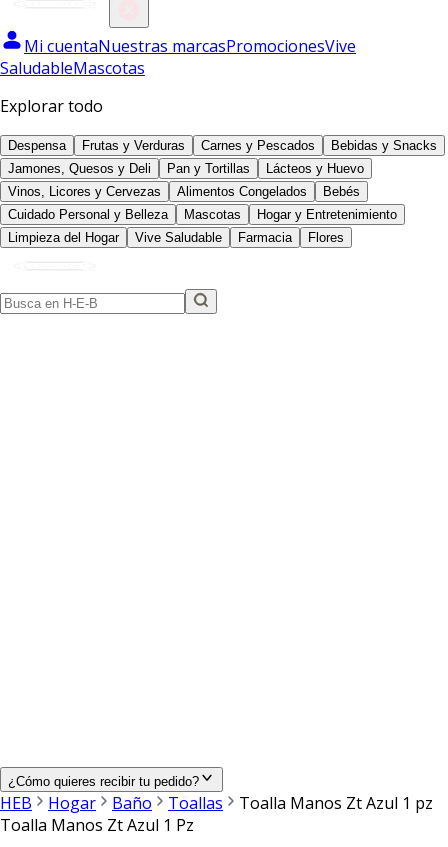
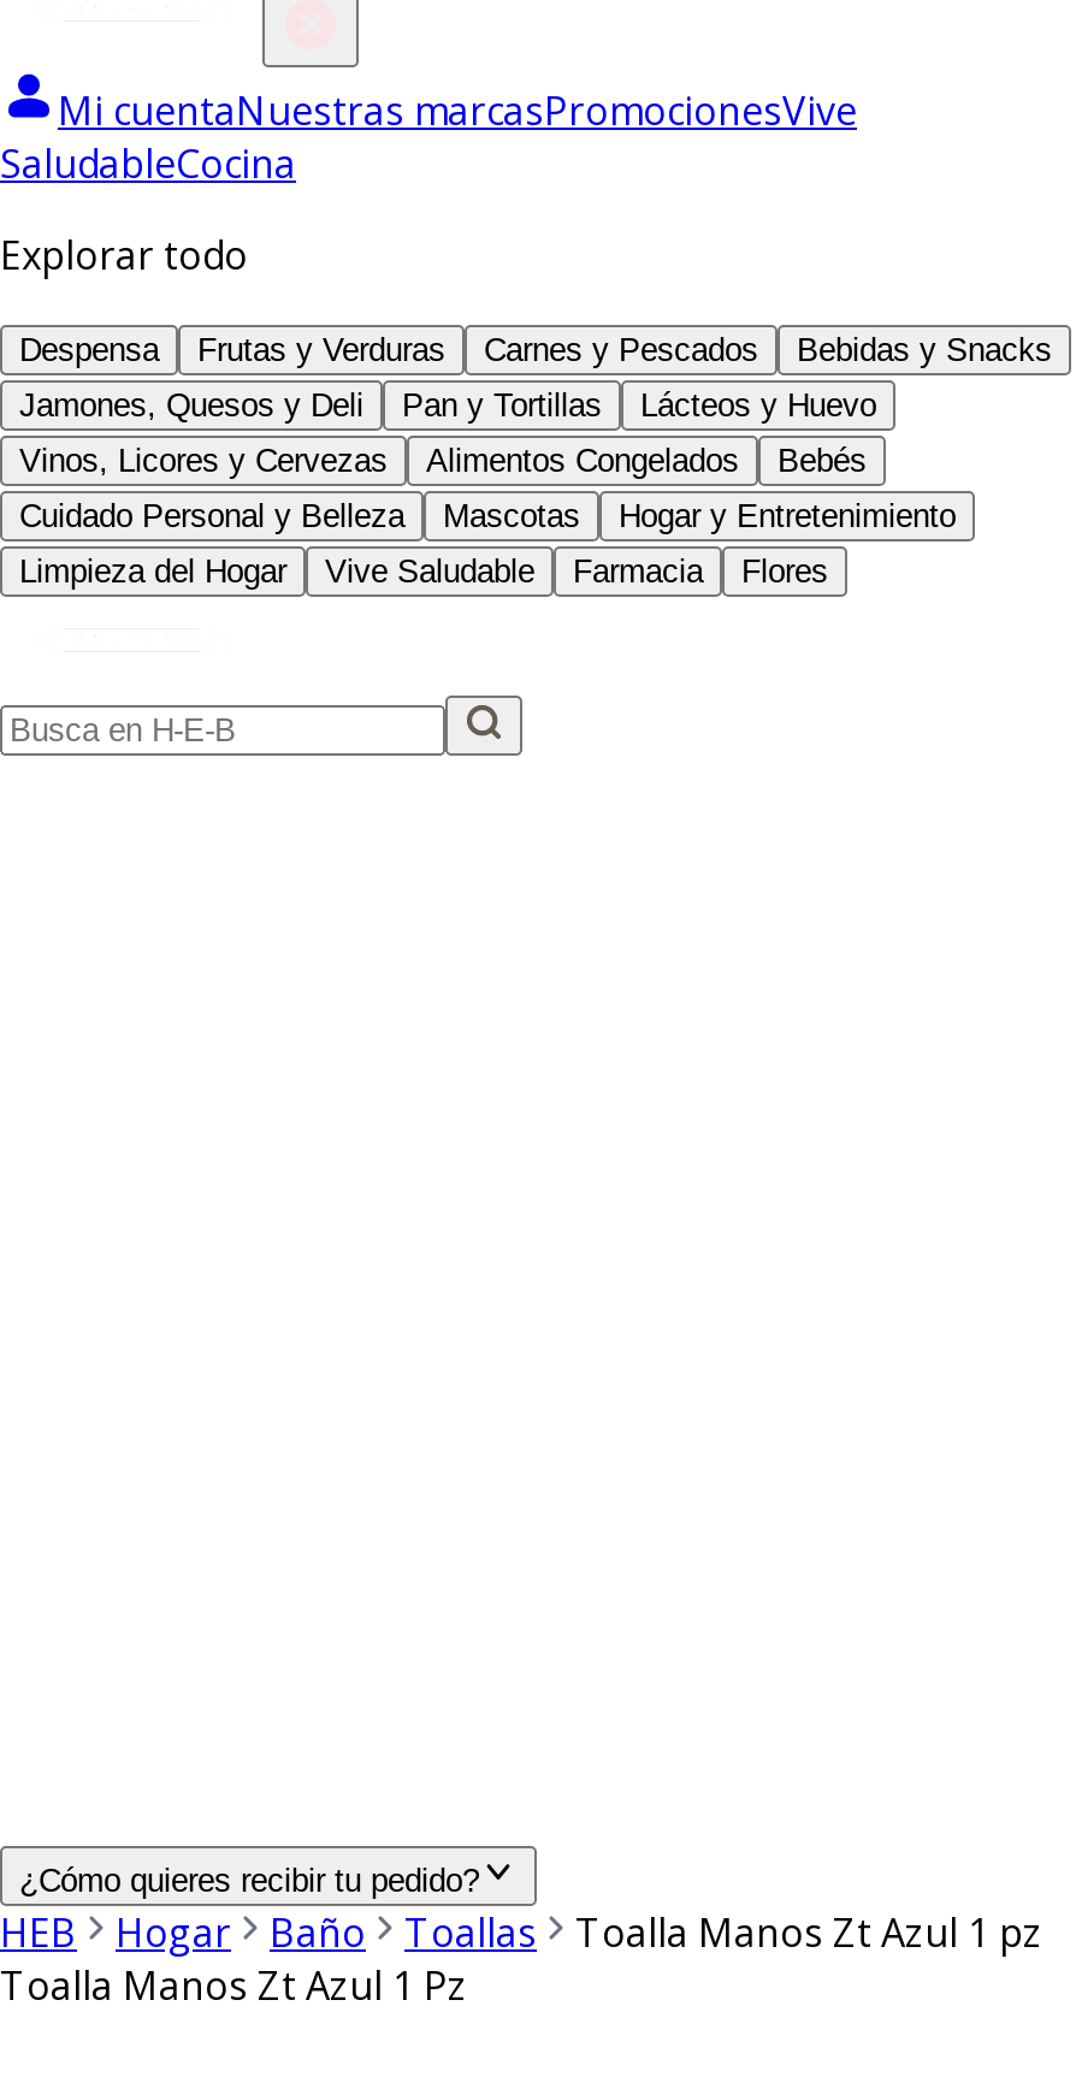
- SaludableMascotas
+ SaludableCocina
